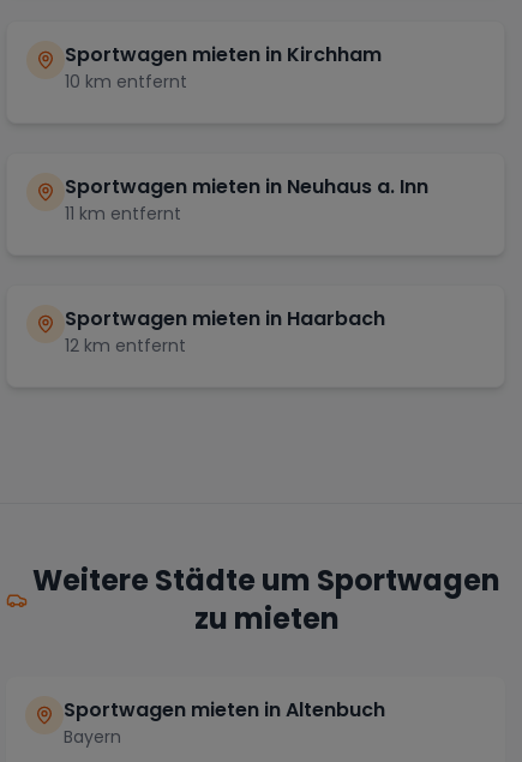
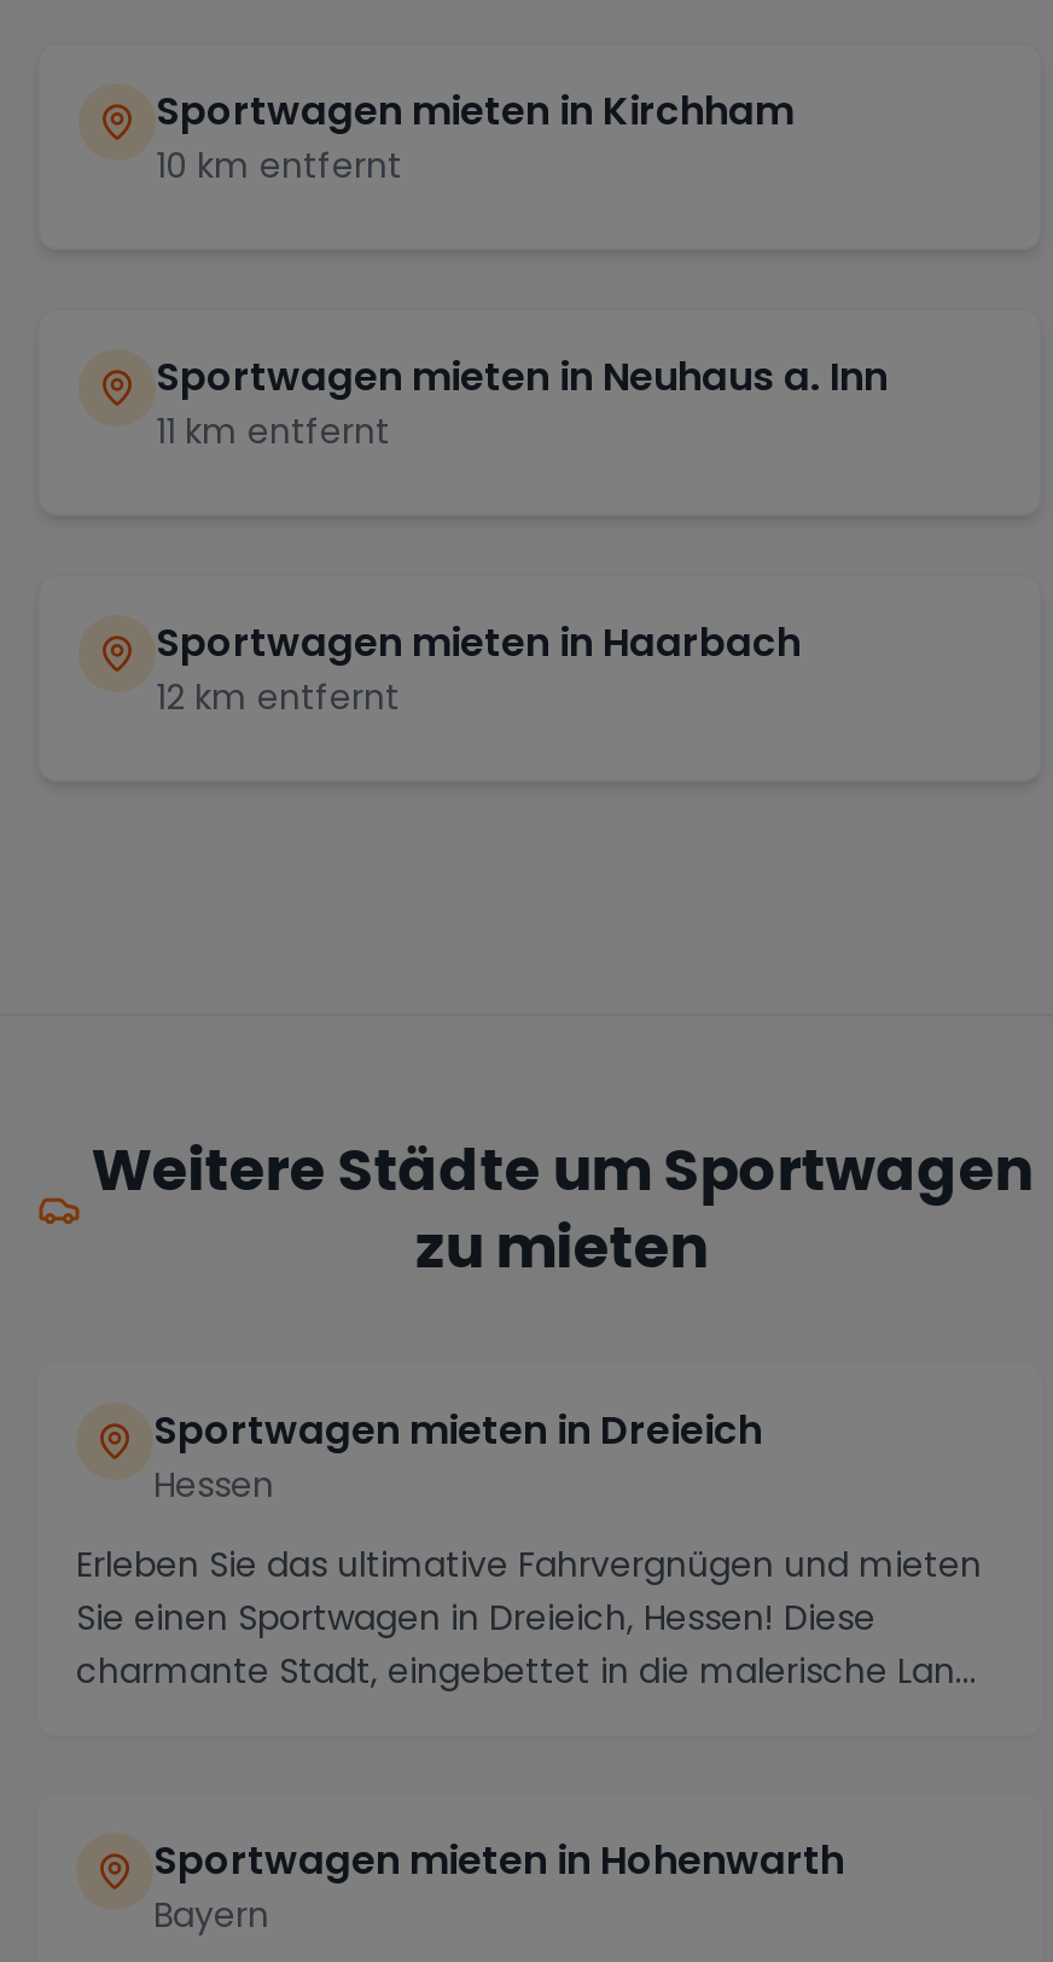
- Sportwagen mieten in Altenbuch
+ Sportwagen mieten in Dreieich
+ Hessen
+ Erleben Sie das ultimative Fahrvergnügen und mieten
+ Sie einen Sportwagen in Dreieich, Hessen! Diese
+ charmante Stadt, eingebettet in die malerische Lan...
+ Sportwagen mieten in Hohenwarth
